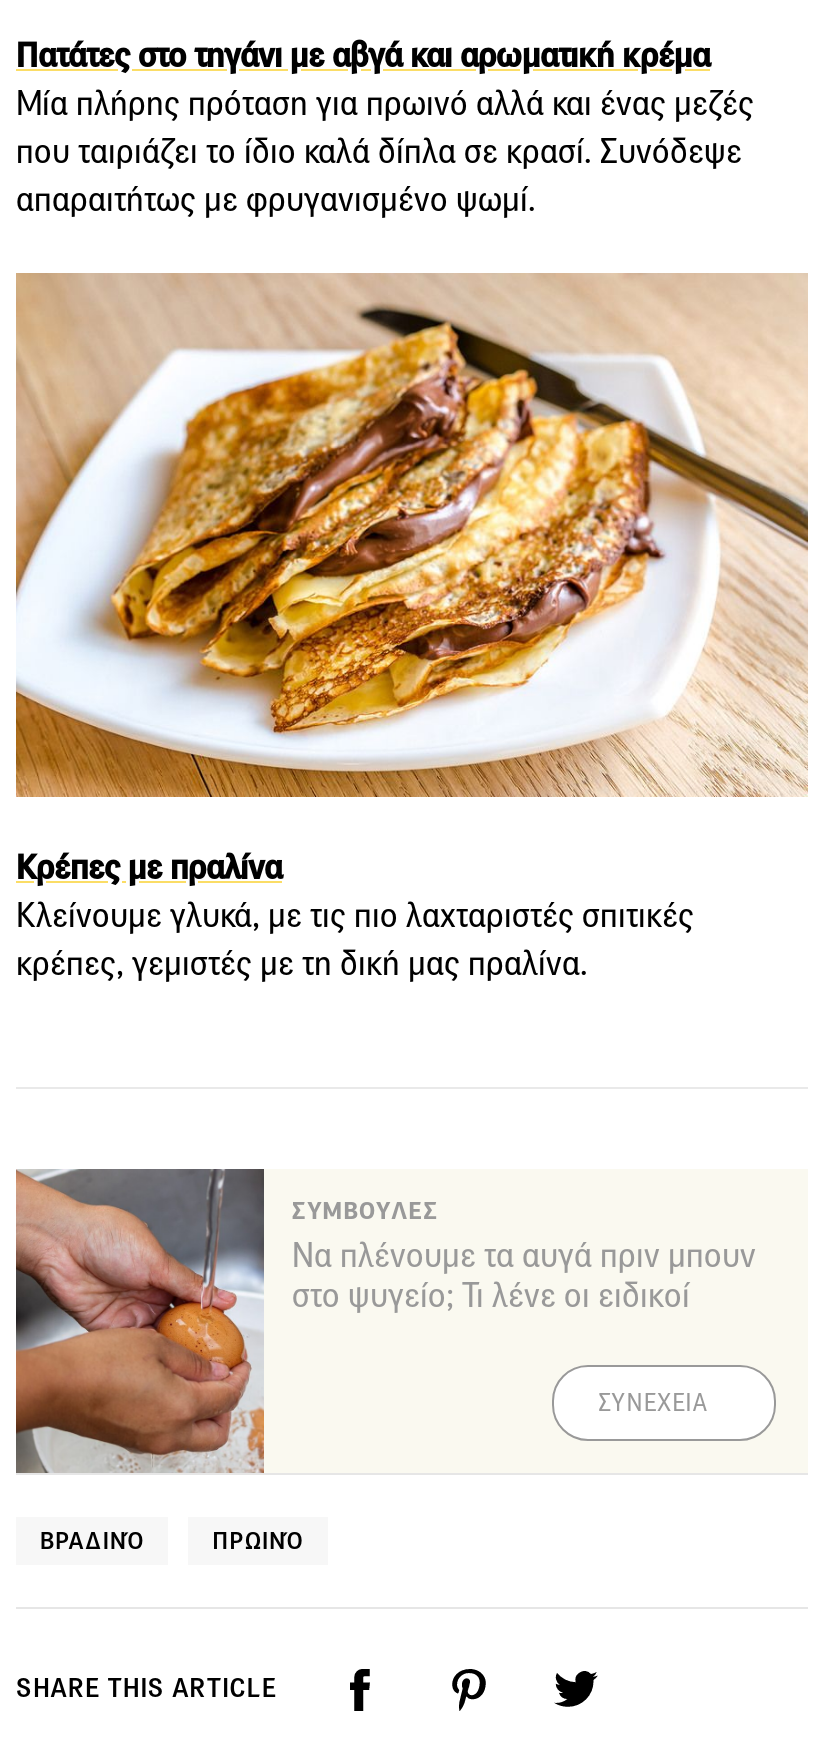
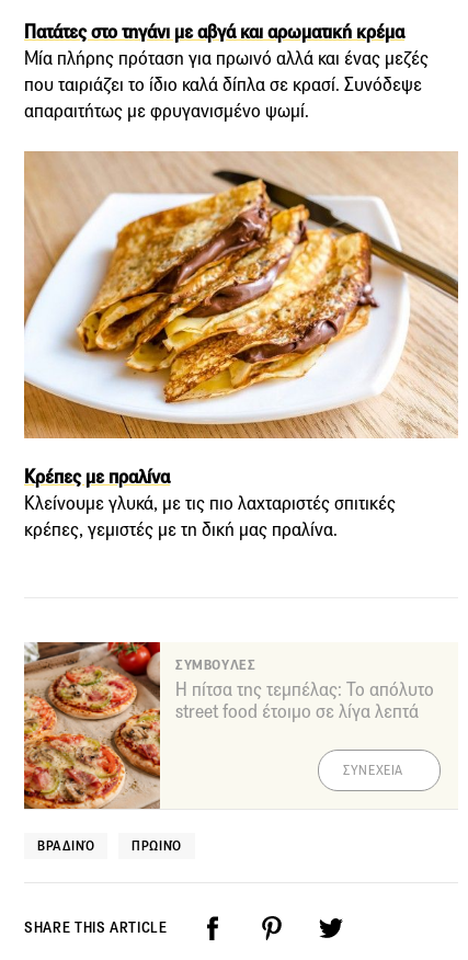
- [image]
- Να πλένουμε τα αυγά πριν μπουν
- στο ψυγείο; Τι λένε οι ειδικοί
+ [image]
+ Η πίτσα της τεμπέλας: Το απόλυτο
+ street food έτοιμο σε λίγα λεπτά
